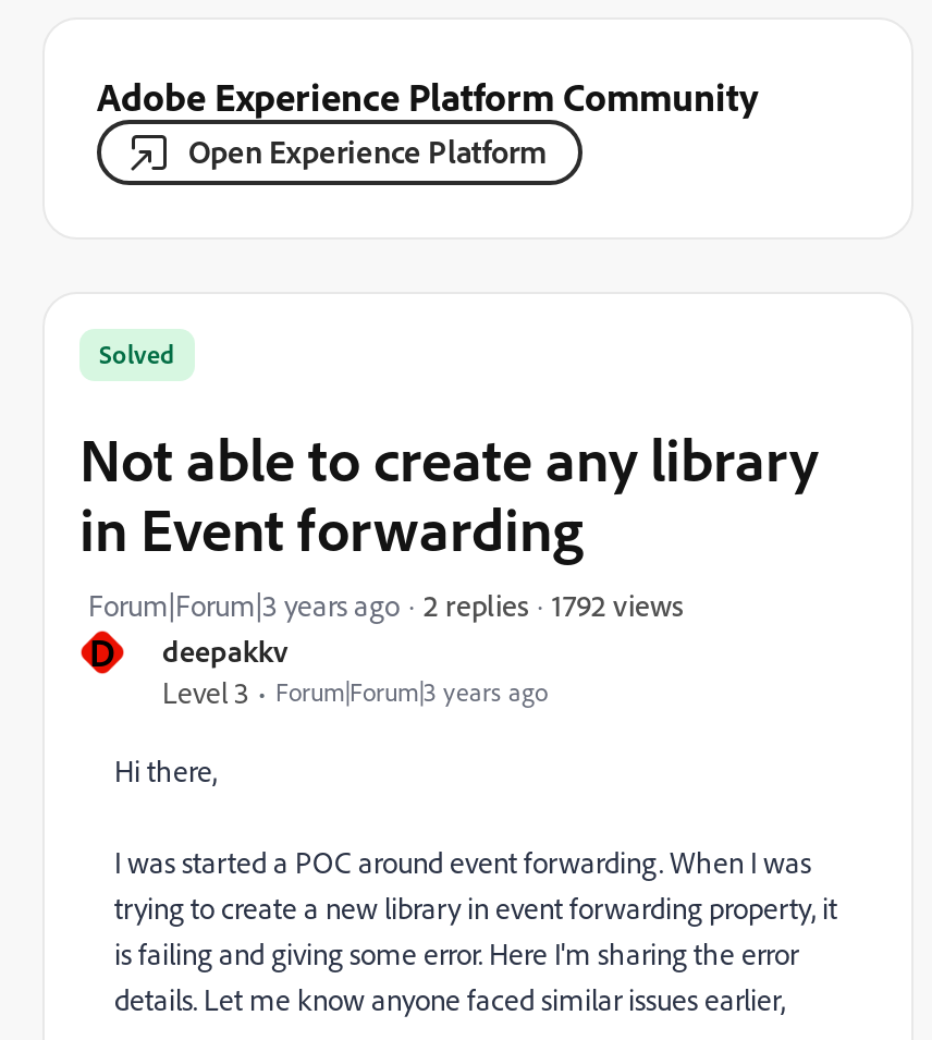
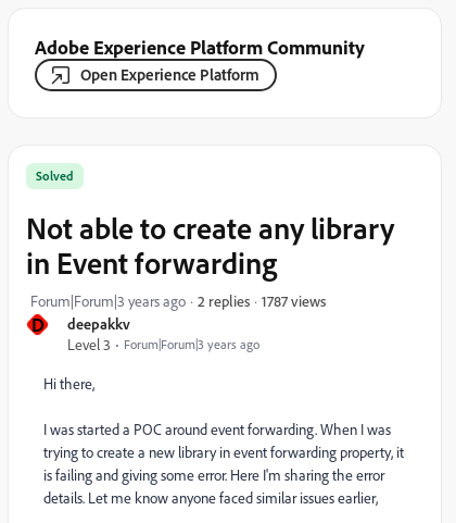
- 1792 views
+ 1787 views
